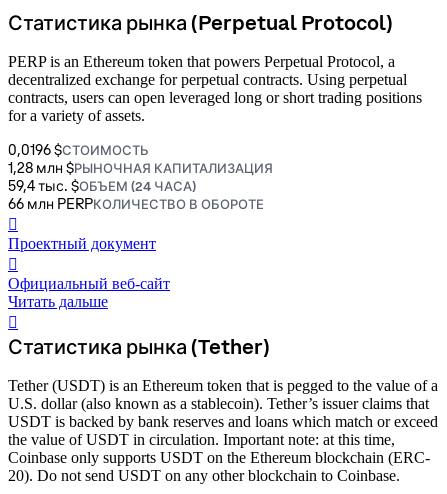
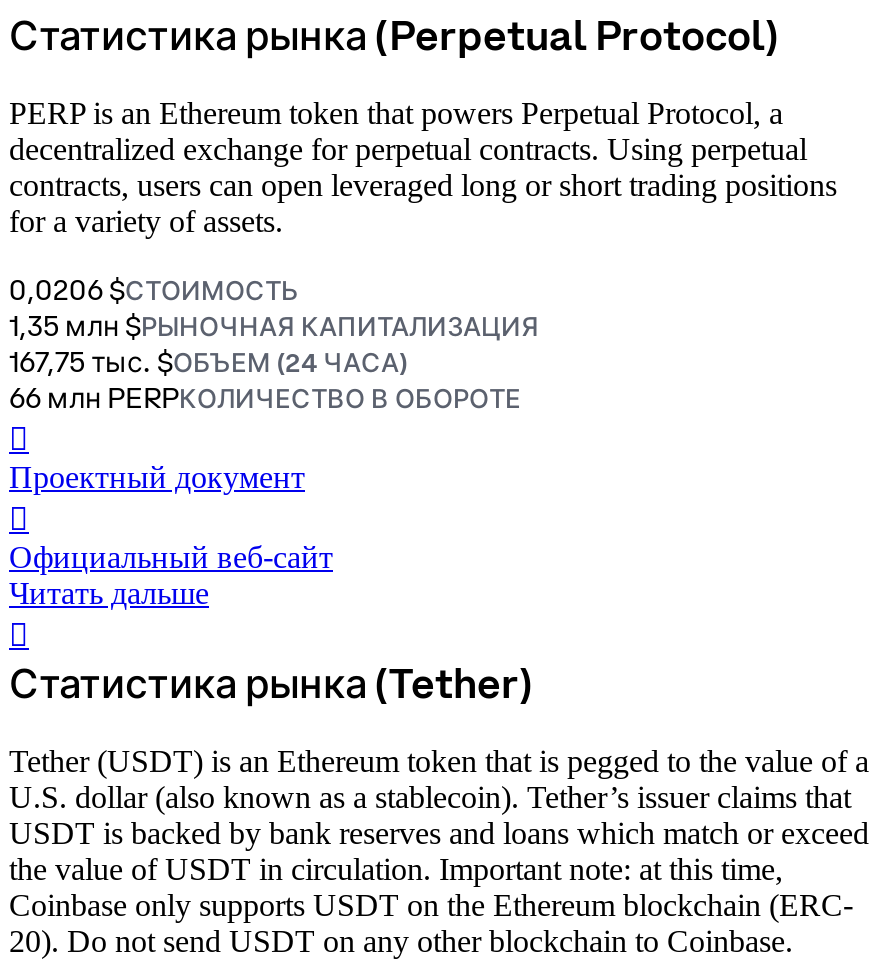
- 0,0196 $СТОИМОСТЬ
+ 0,0206 $СТОИМОСТЬ

- 1,28 млн $РЫНОЧНАЯ КАПИТАЛИЗАЦИЯ
+ 1,35 млн $РЫНОЧНАЯ КАПИТАЛИЗАЦИЯ

- 59,4 тыс. $ОБЪЕМ (24 ЧАСА)
+ 167,75 тыс. $ОБЪЕМ (24 ЧАСА)
